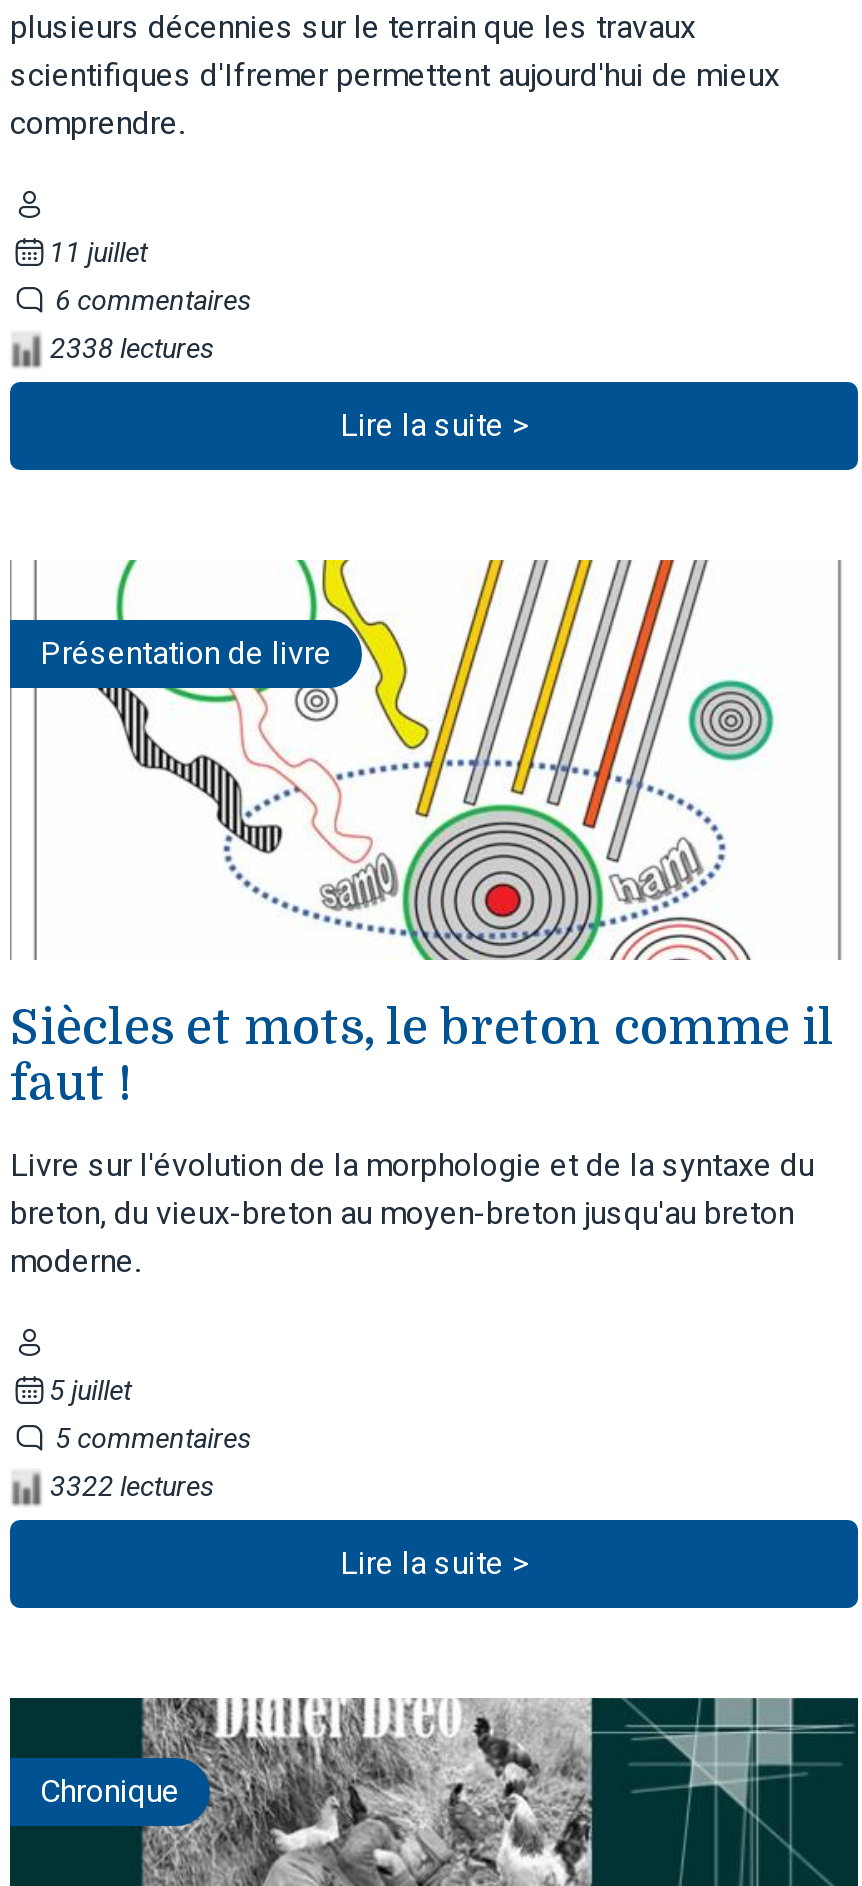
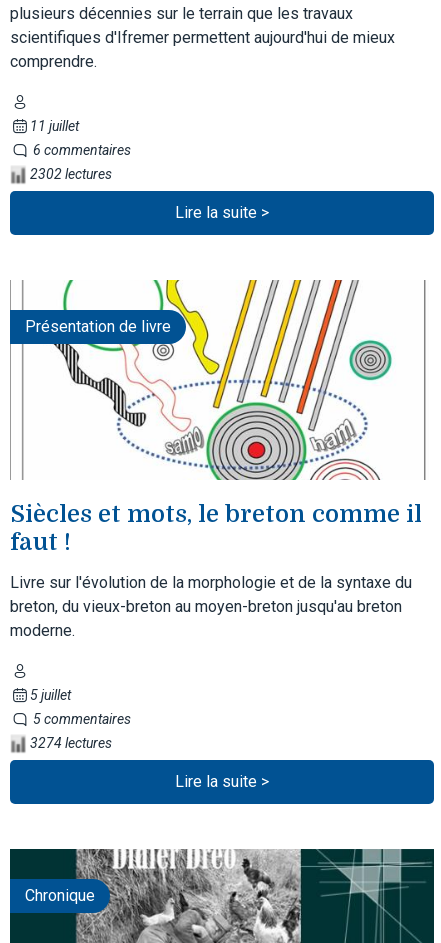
- 2338 lectures
+ 2302 lectures

- 3322 lectures
+ 3274 lectures
